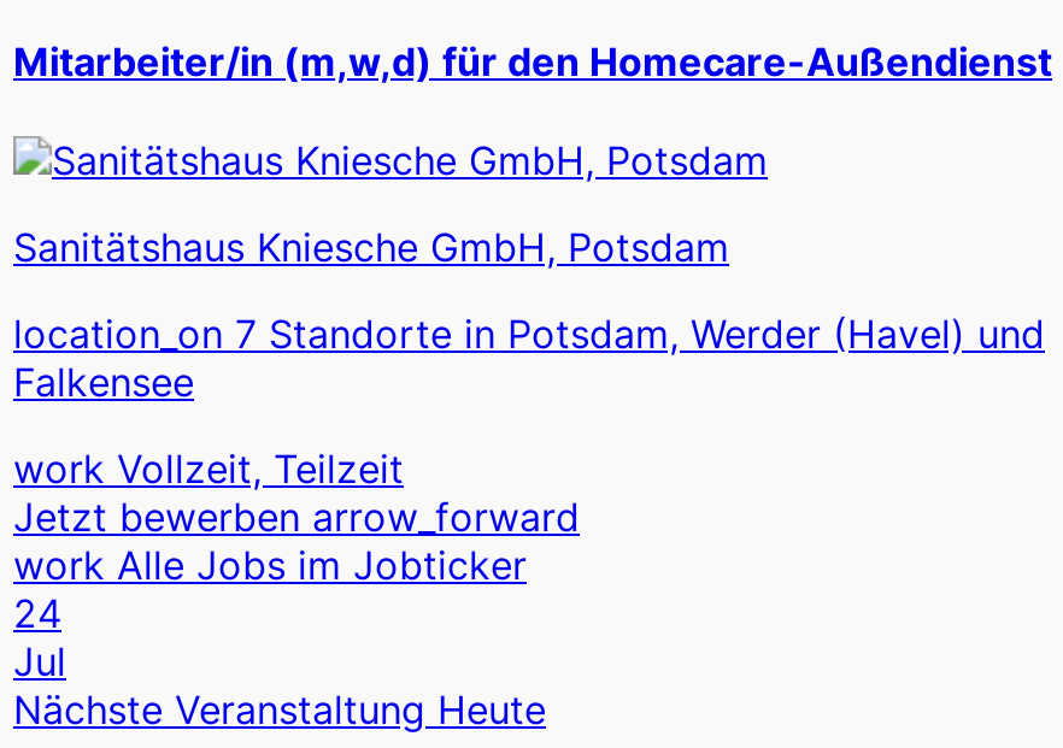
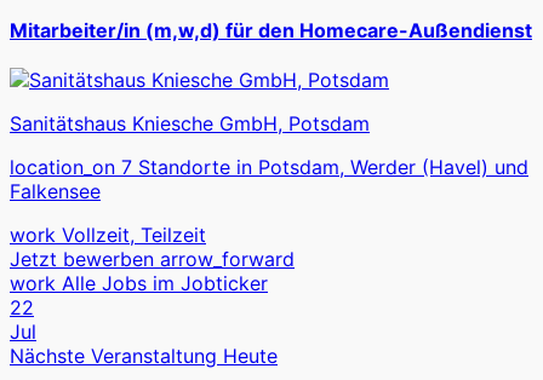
- 24
+ 22
